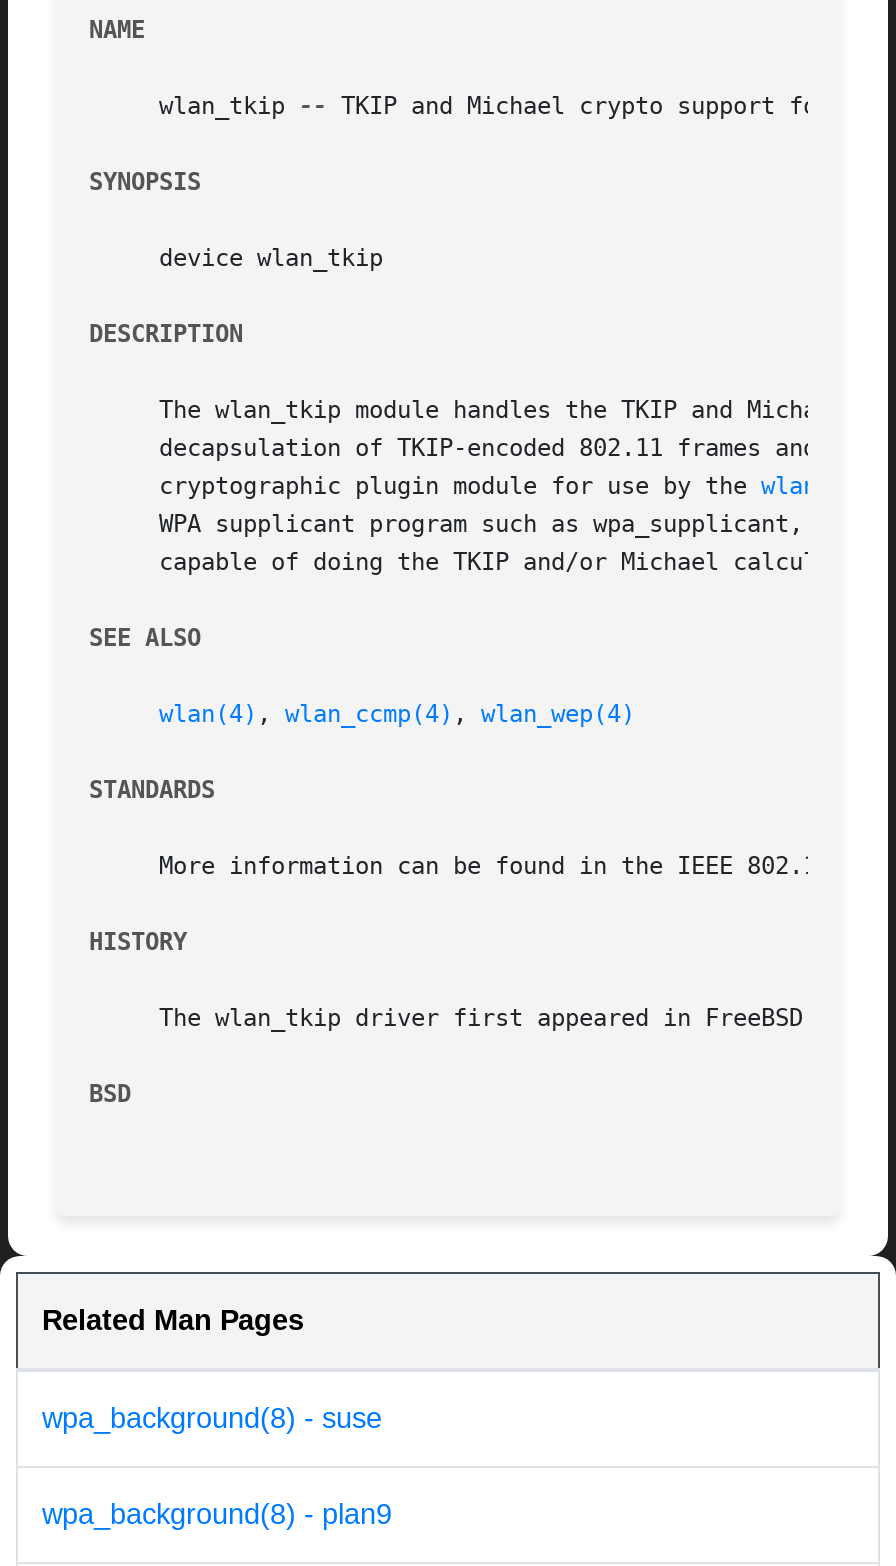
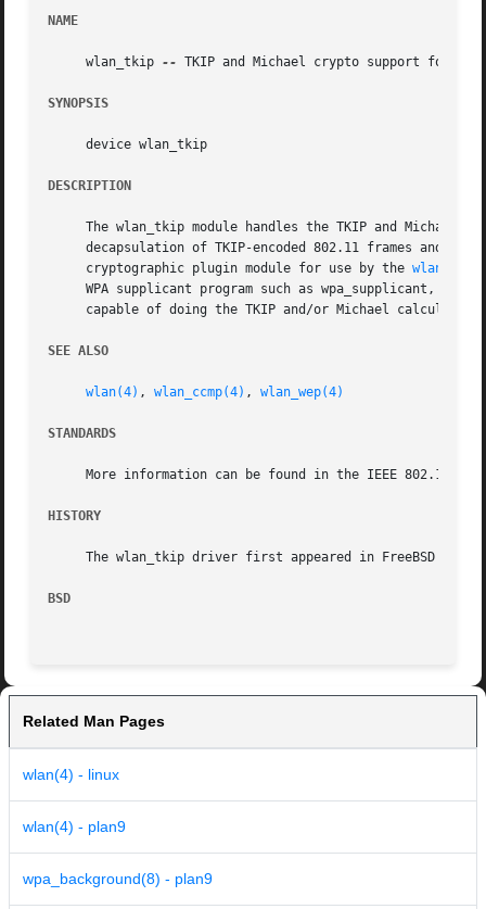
- wpa_background(8) - suse
+ wlan(4) - linux
+ wlan(4) - plan9
